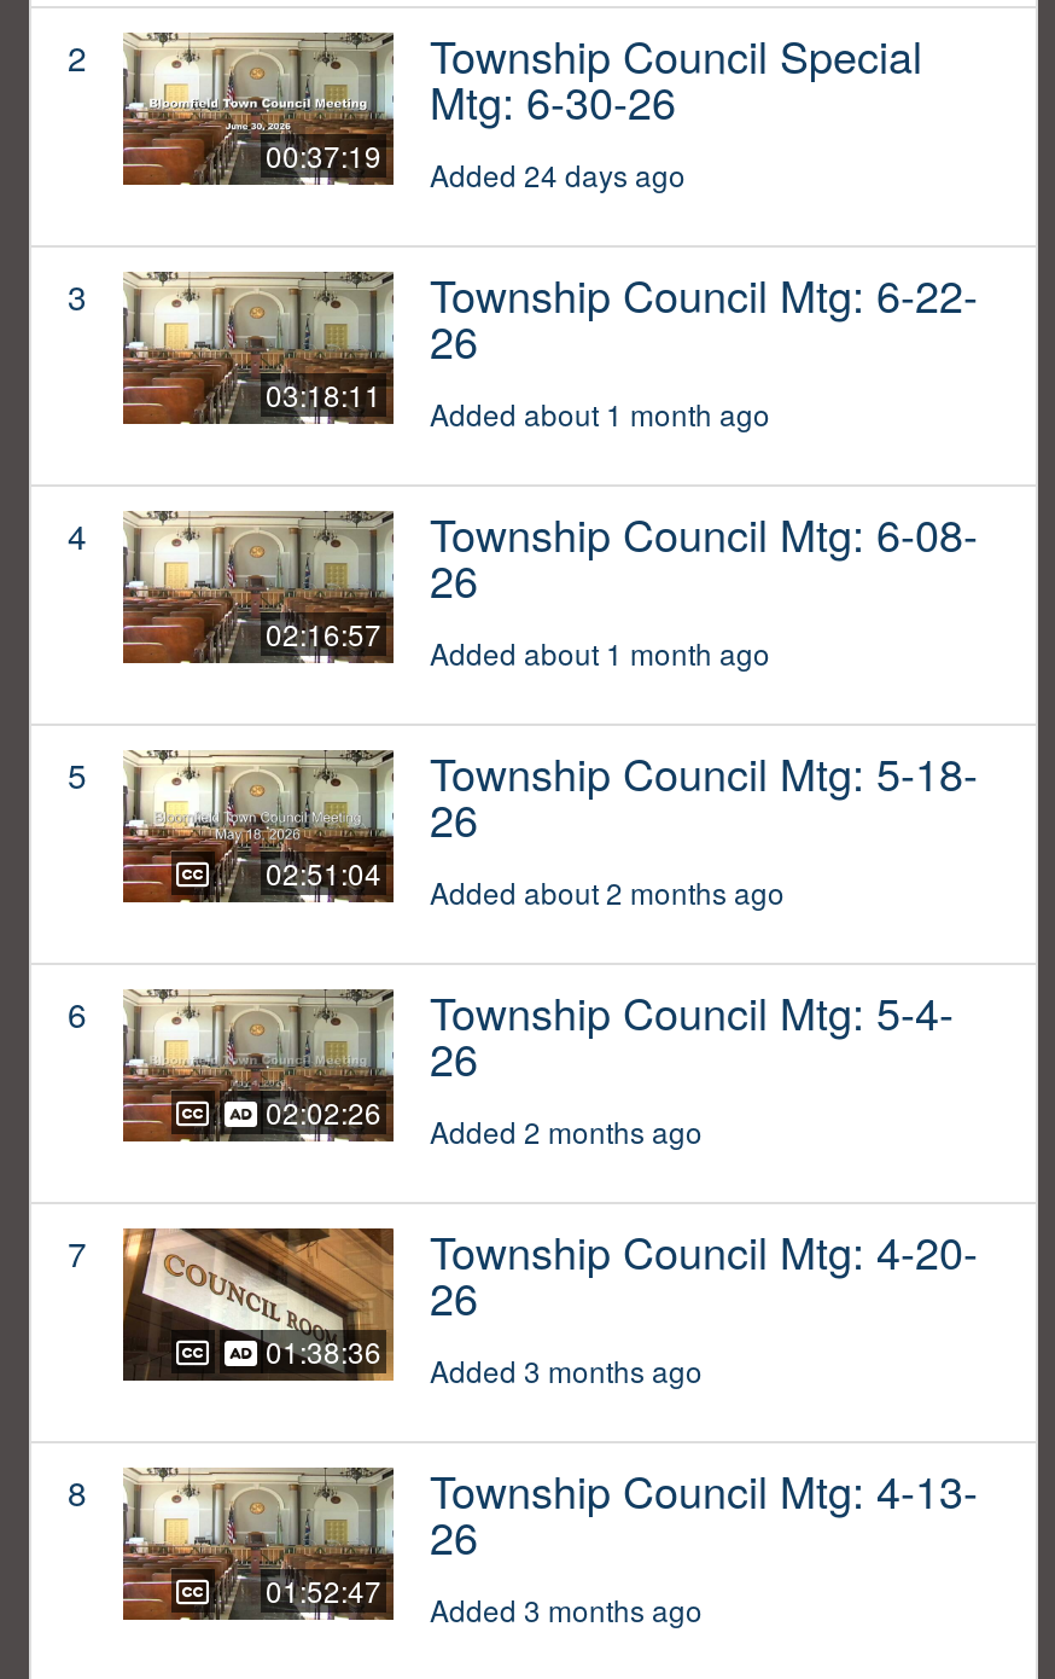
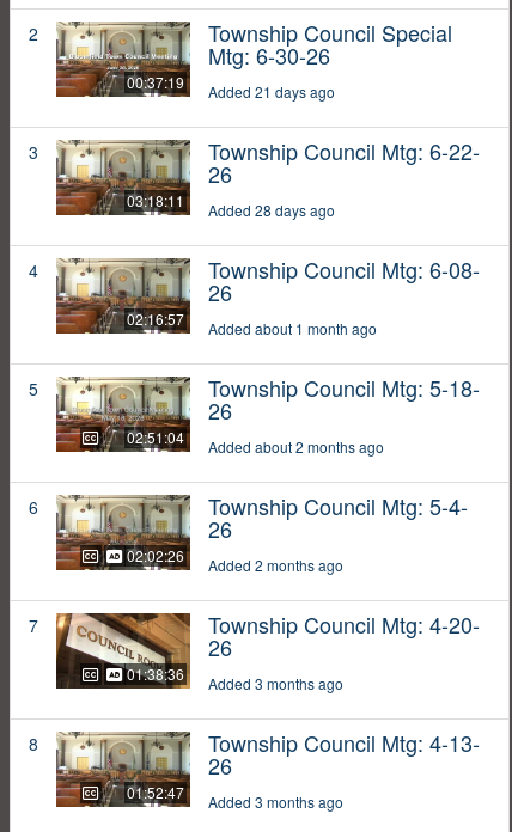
- Added 24 days ago
+ Added 21 days ago

- Added about 1 month ago
+ Added 28 days ago
